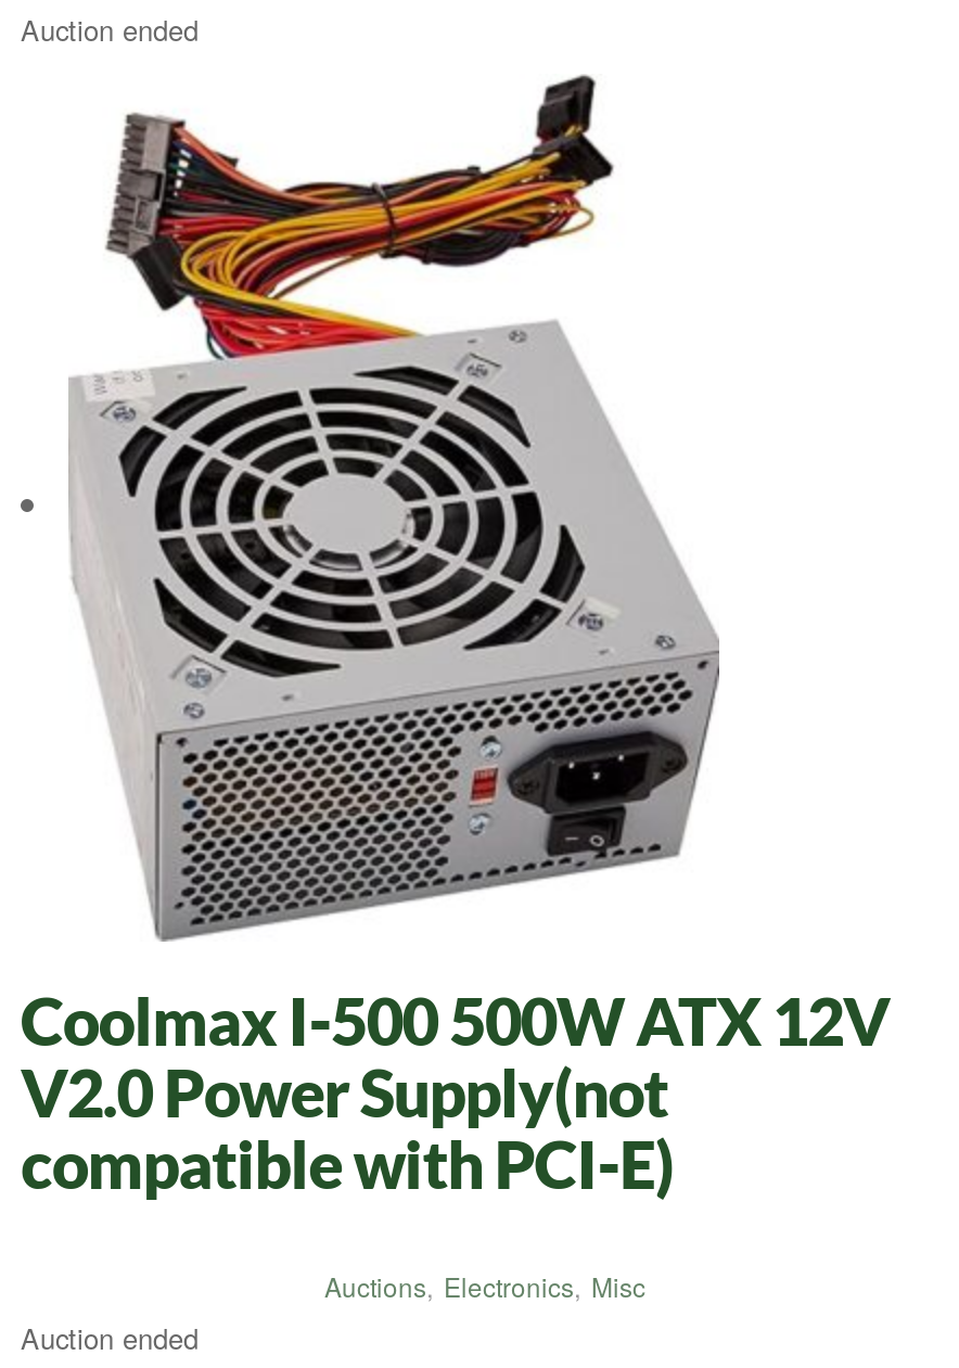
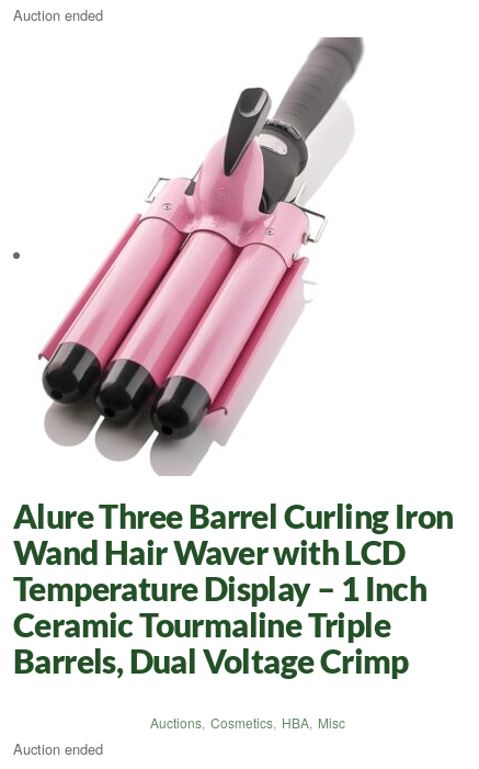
- [image]
+ [image]

- Coolmax I-500 500W ATX 12V
- V2.0 Power Supply(not
- compatible with PCI-E)
+ Alure Three Barrel Curling Iron
+ Wand Hair Waver with LCD
+ Temperature Display – 1 Inch
+ Ceramic Tourmaline Triple
+ Barrels, Dual Voltage Crimp

- Auctions, Electronics, Misc
+ Auctions, Cosmetics, HBA, Misc
